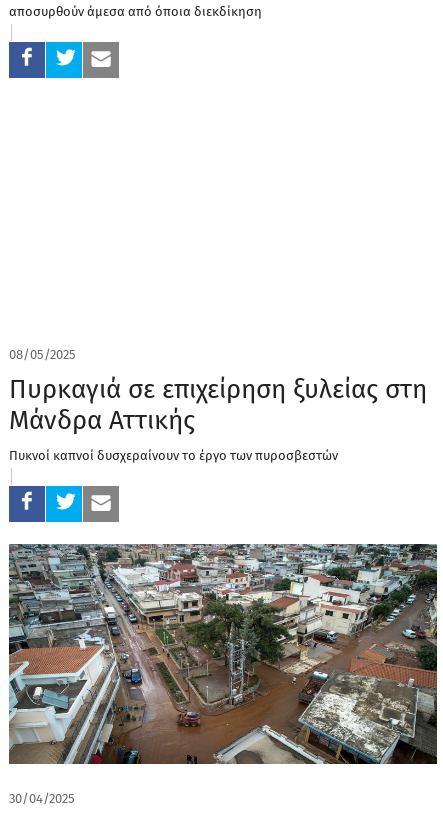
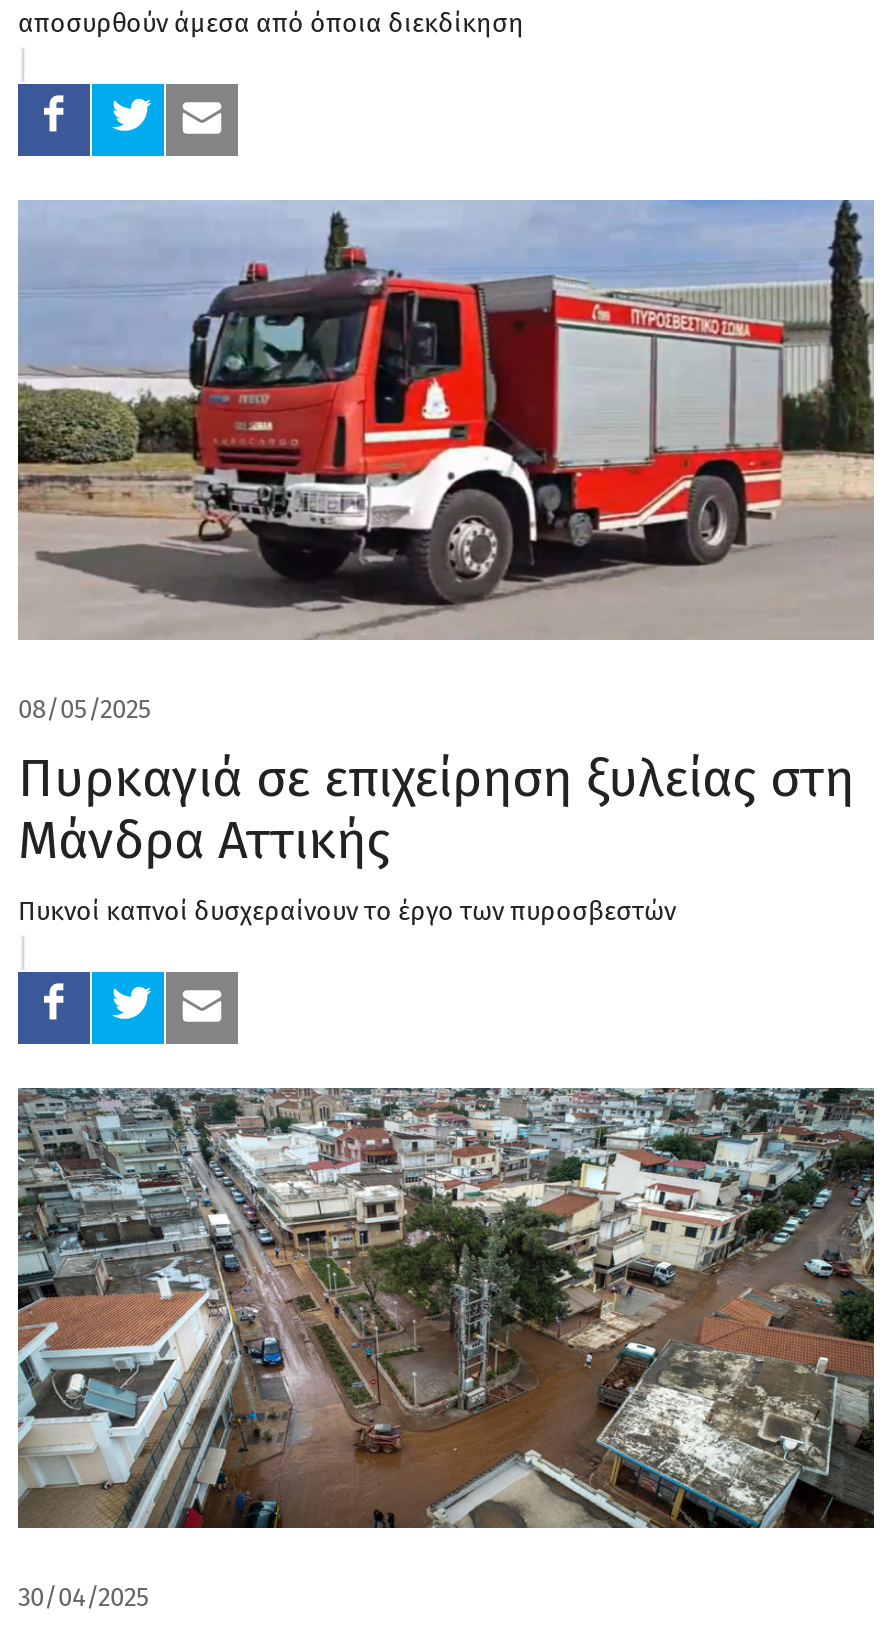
+ [image]
